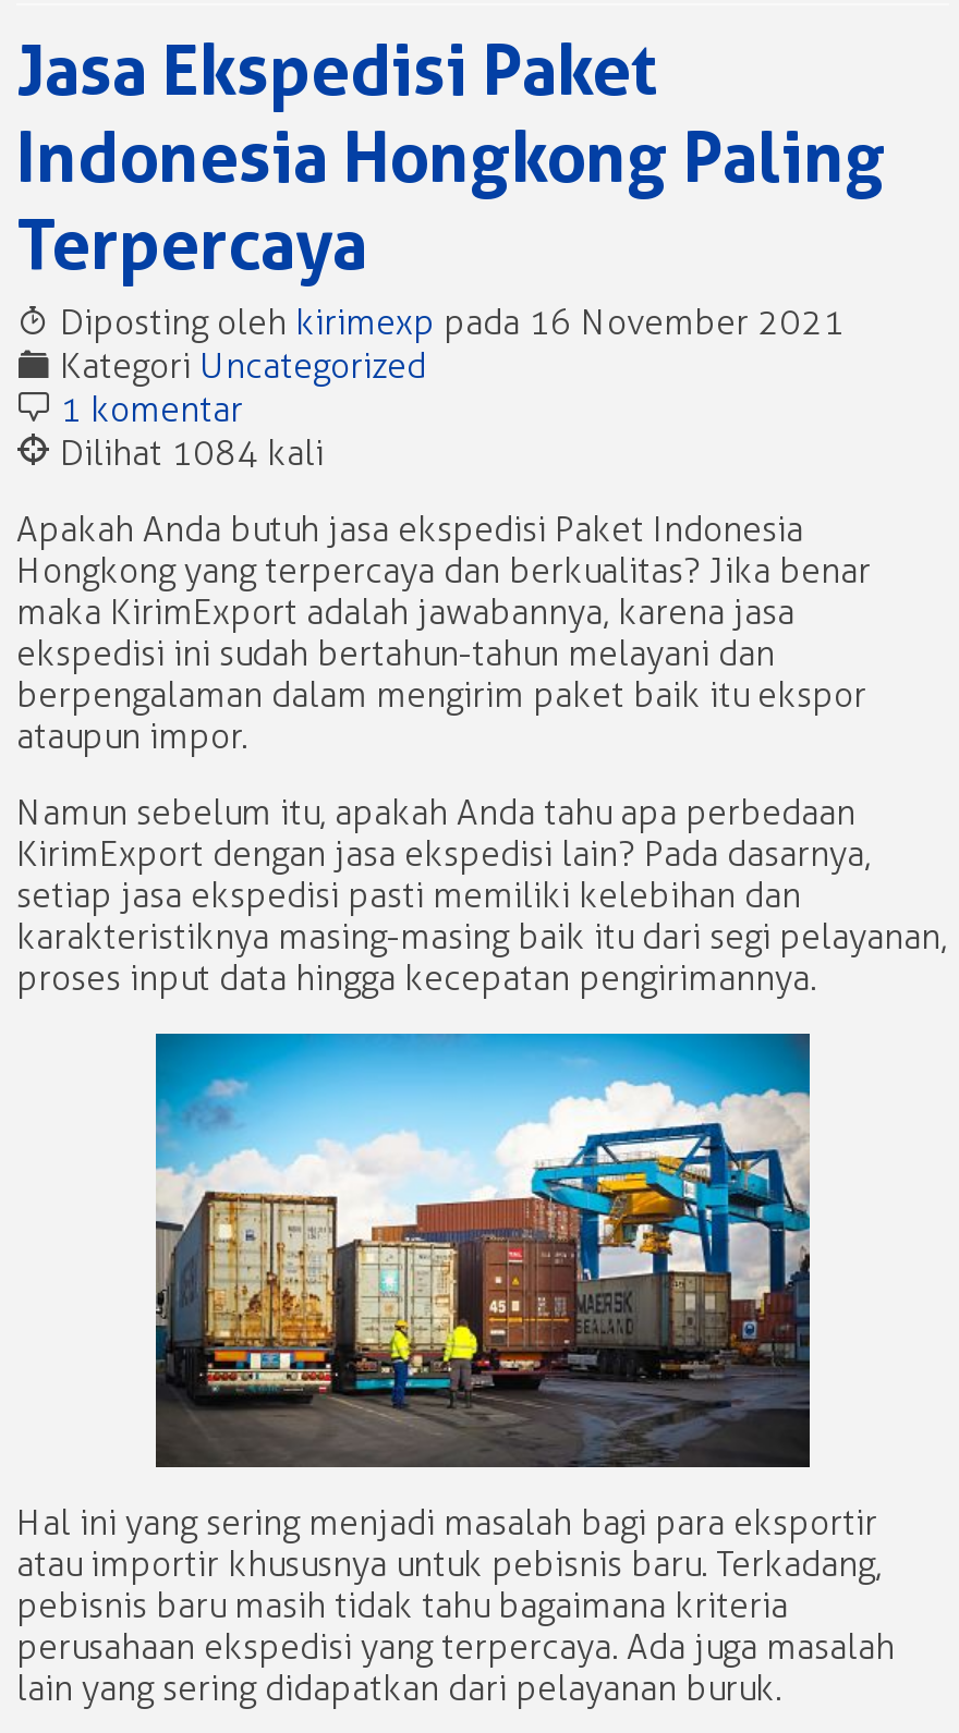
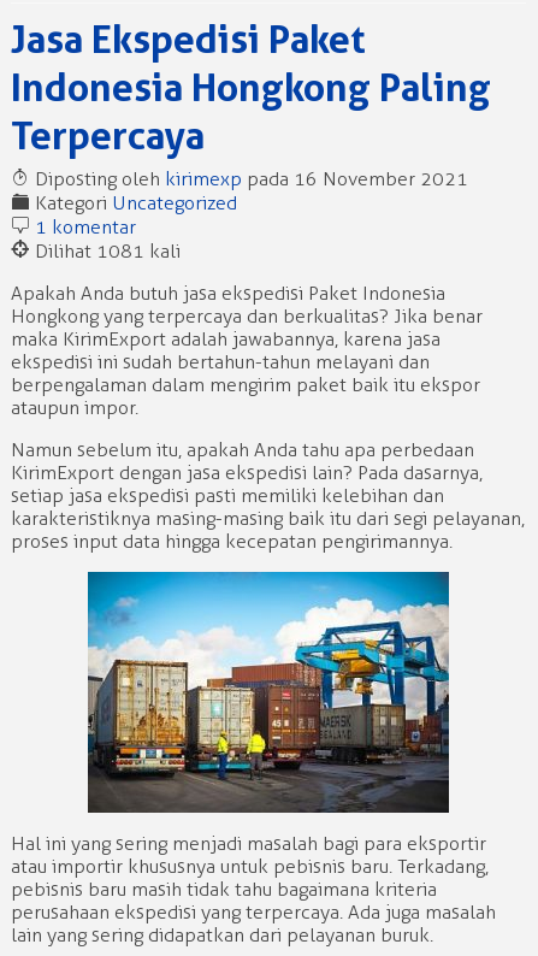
- @ Dilihat 1084 kali
+ @ Dilihat 1081 kali
